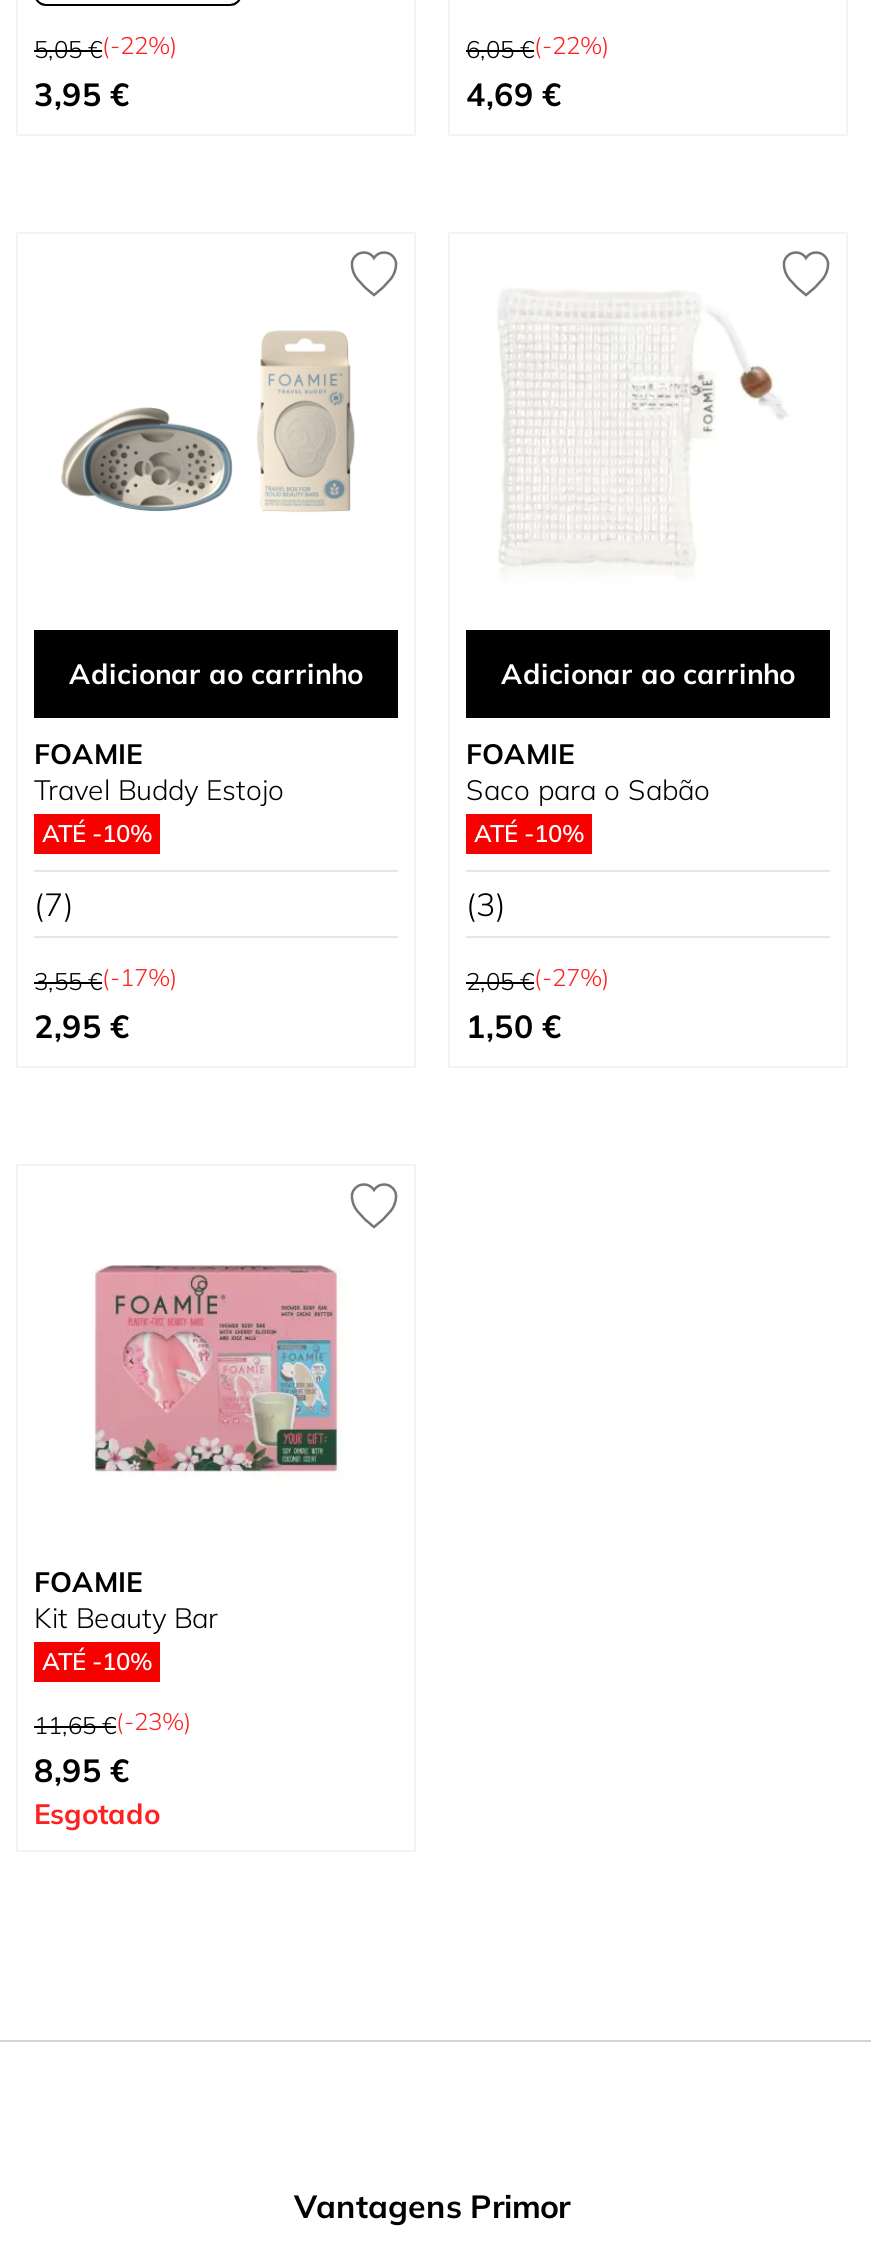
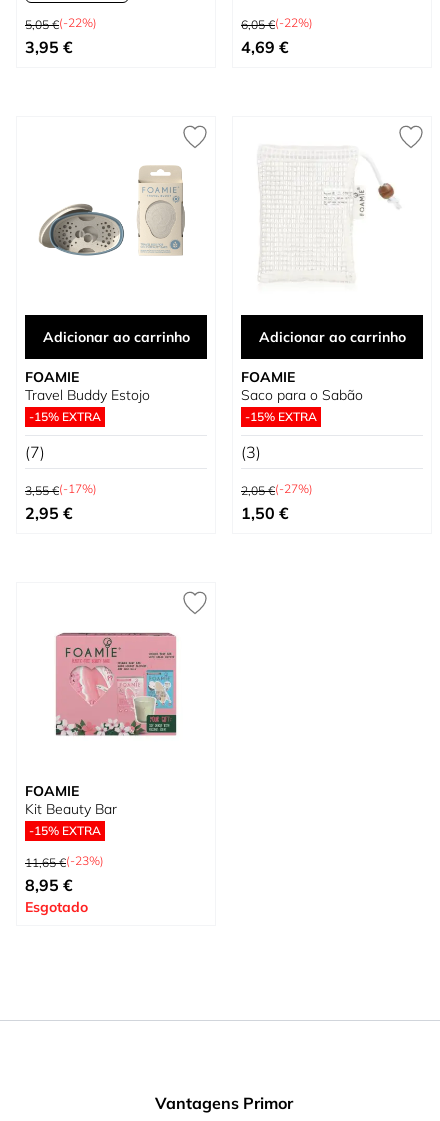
- ATÉ -10%
+ -15% EXTRA

- ATÉ -10%
+ -15% EXTRA

- ATÉ -10%
+ -15% EXTRA
